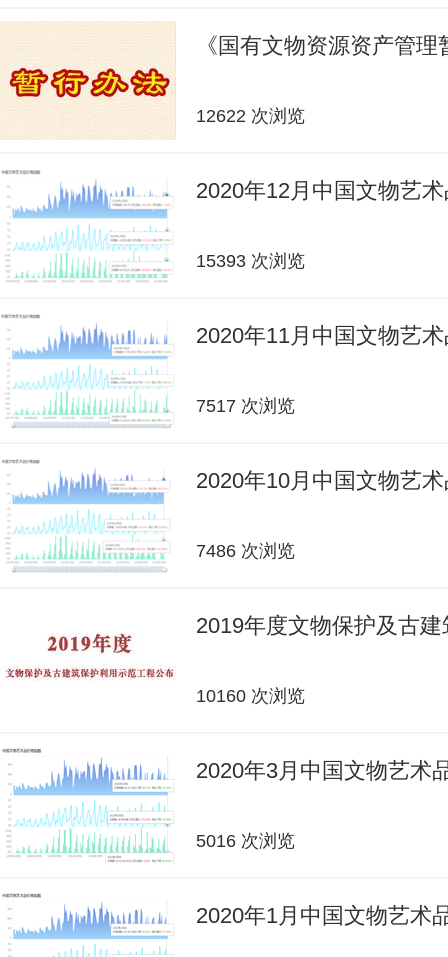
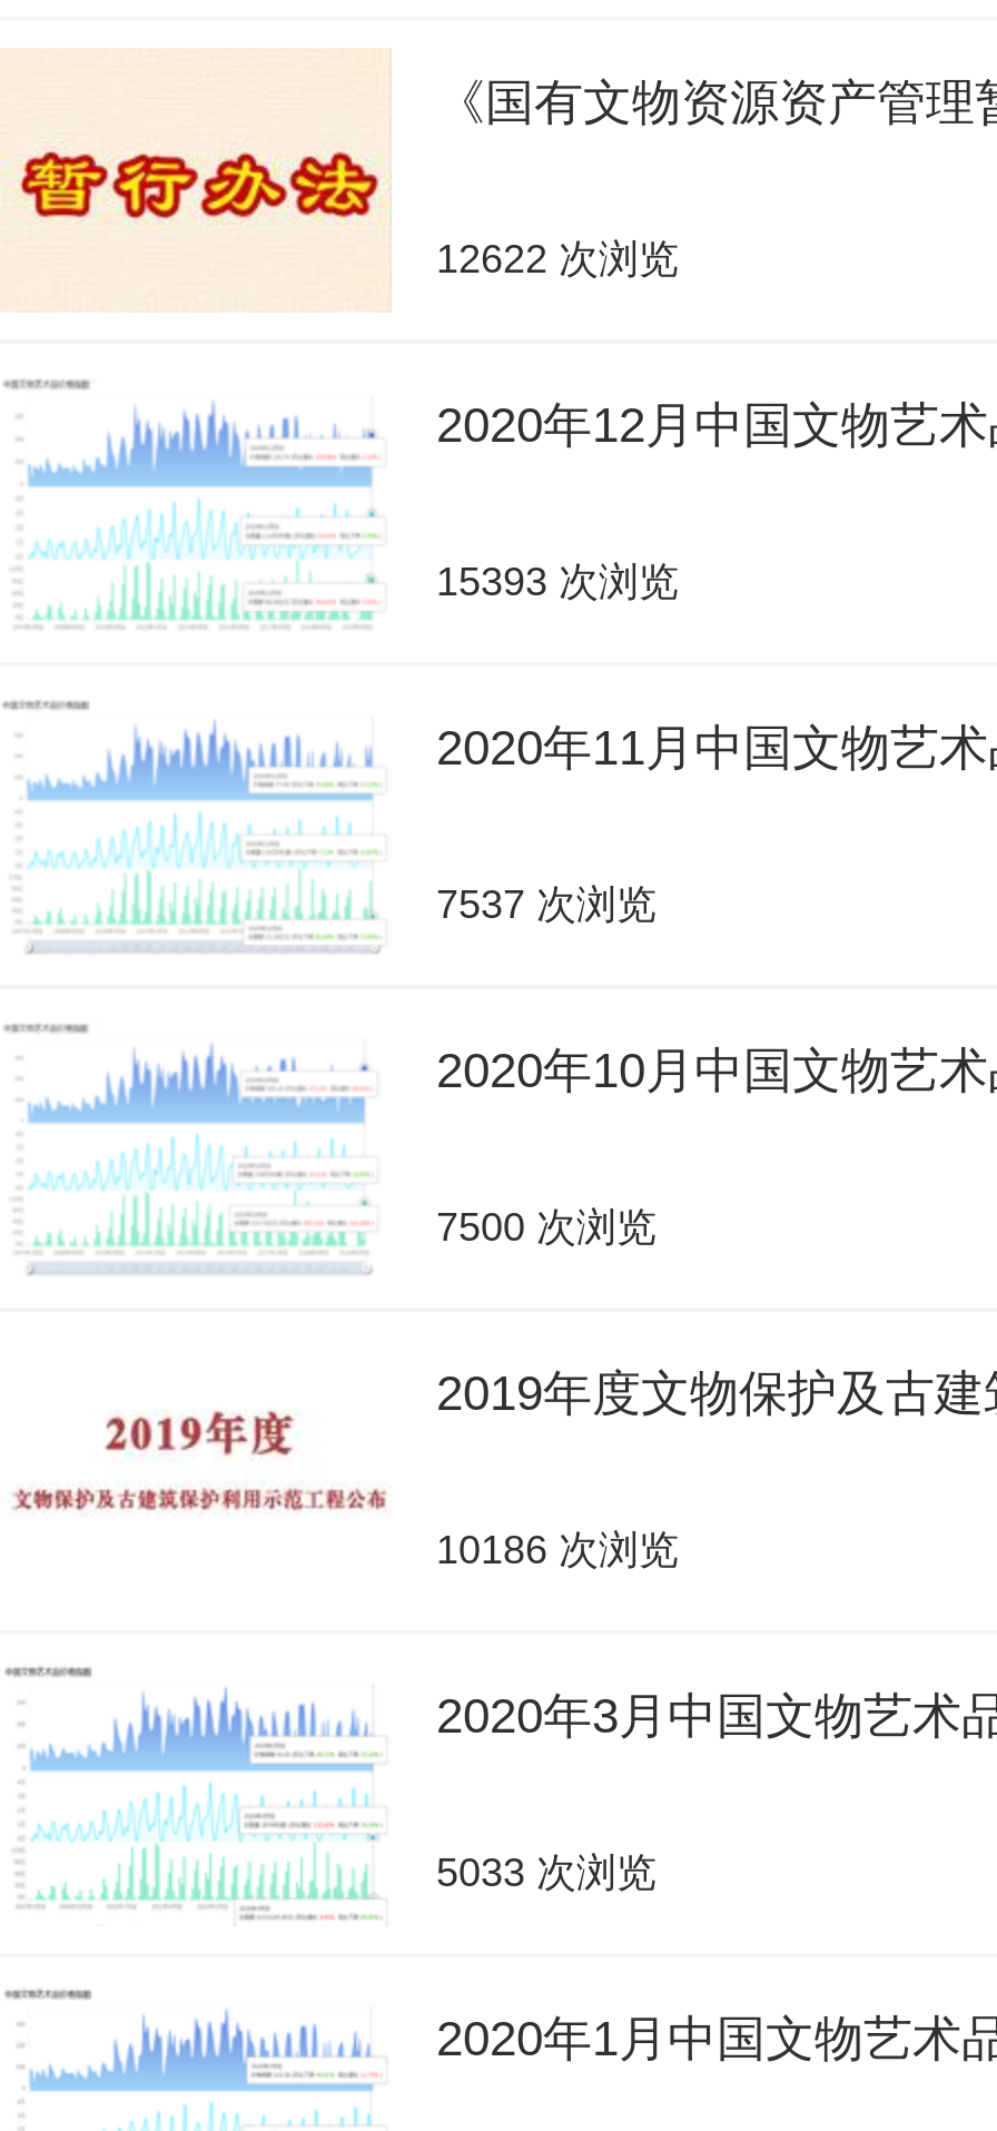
- 7517 次浏览
+ 7537 次浏览

- 7486 次浏览
+ 7500 次浏览

- 10160 次浏览
+ 10186 次浏览

- 5016 次浏览
+ 5033 次浏览
